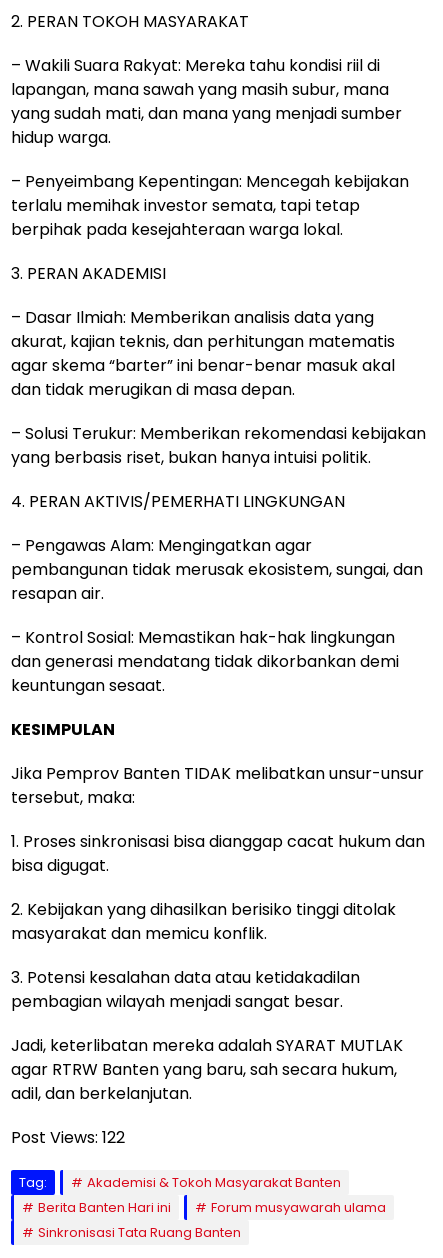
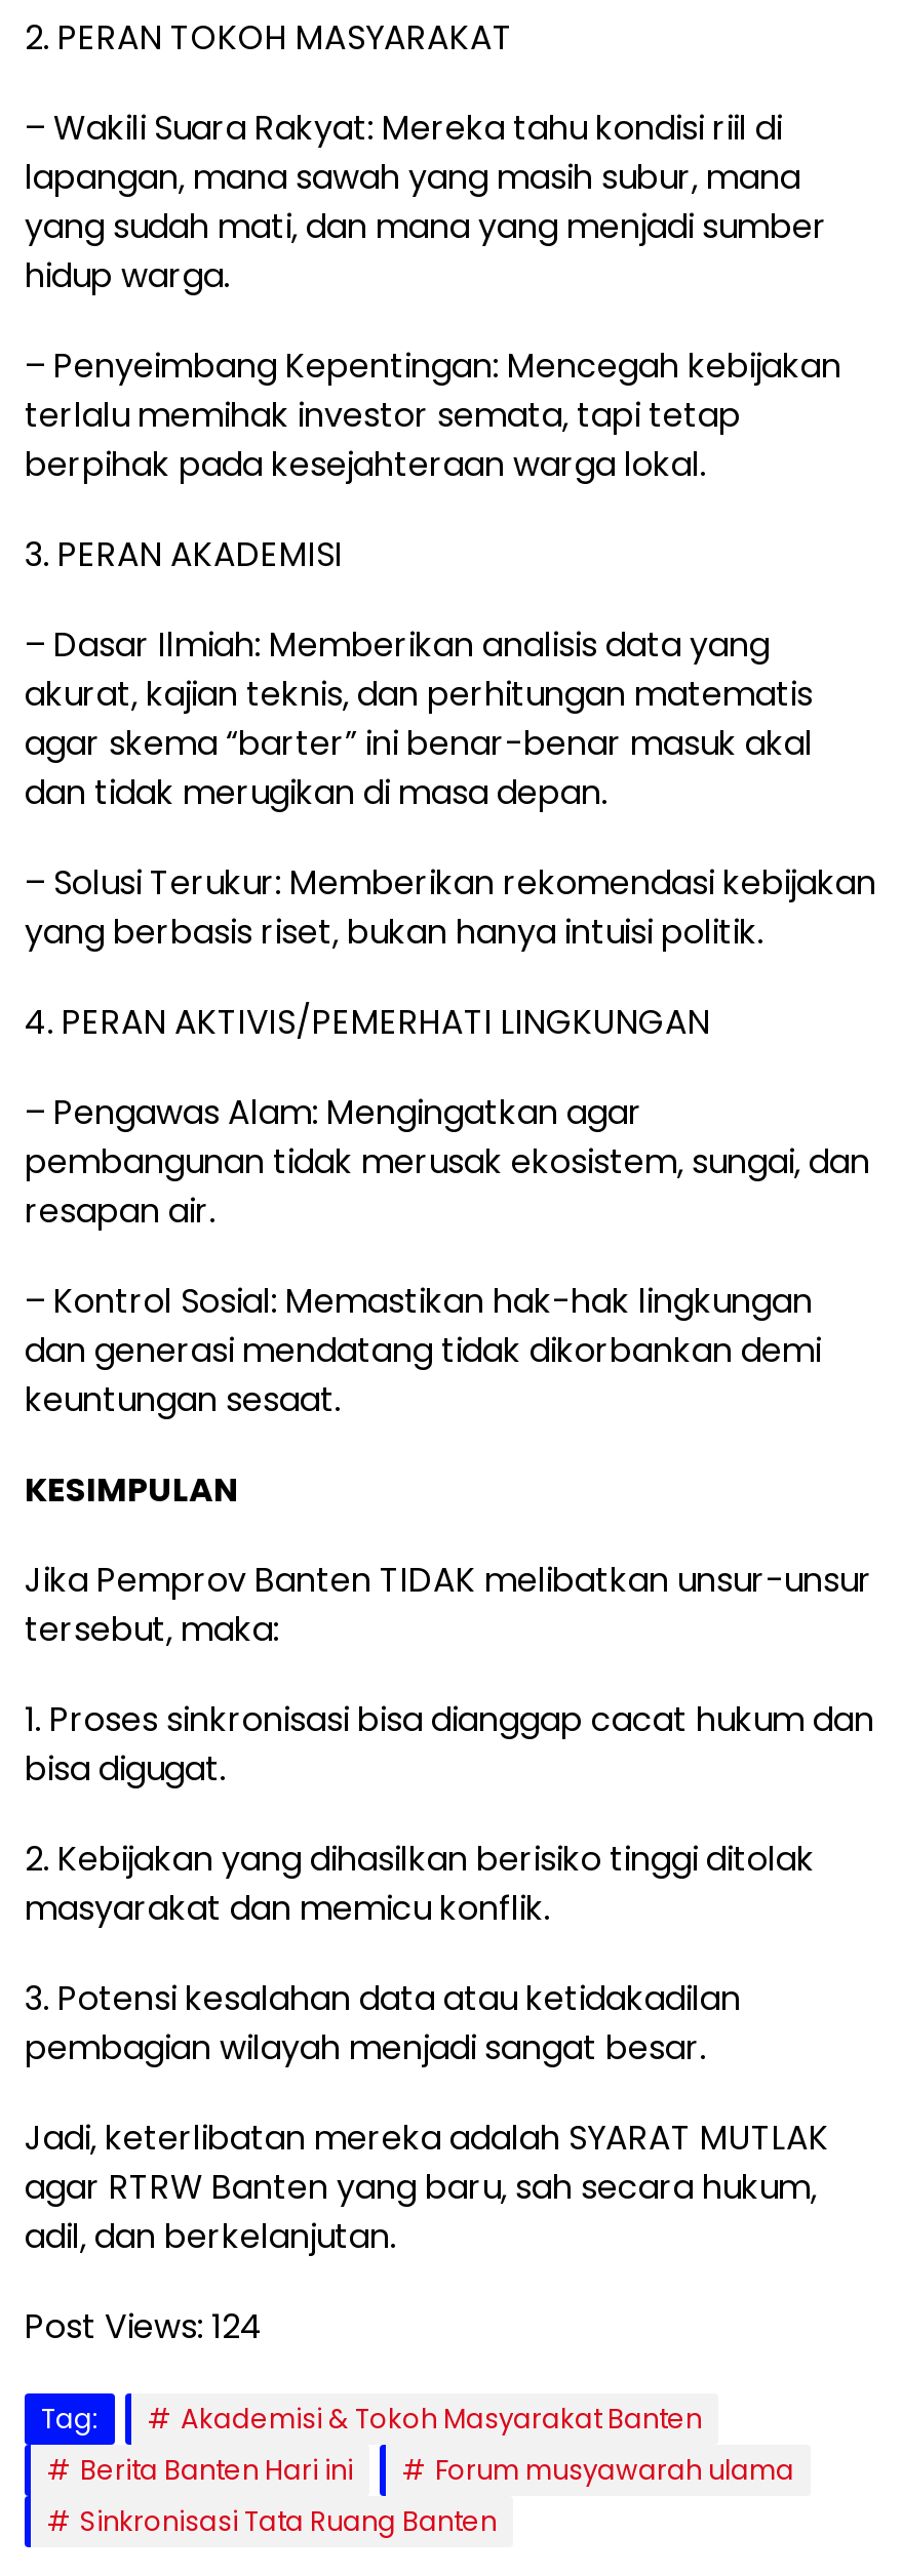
- Post Views: 122
+ Post Views: 124
